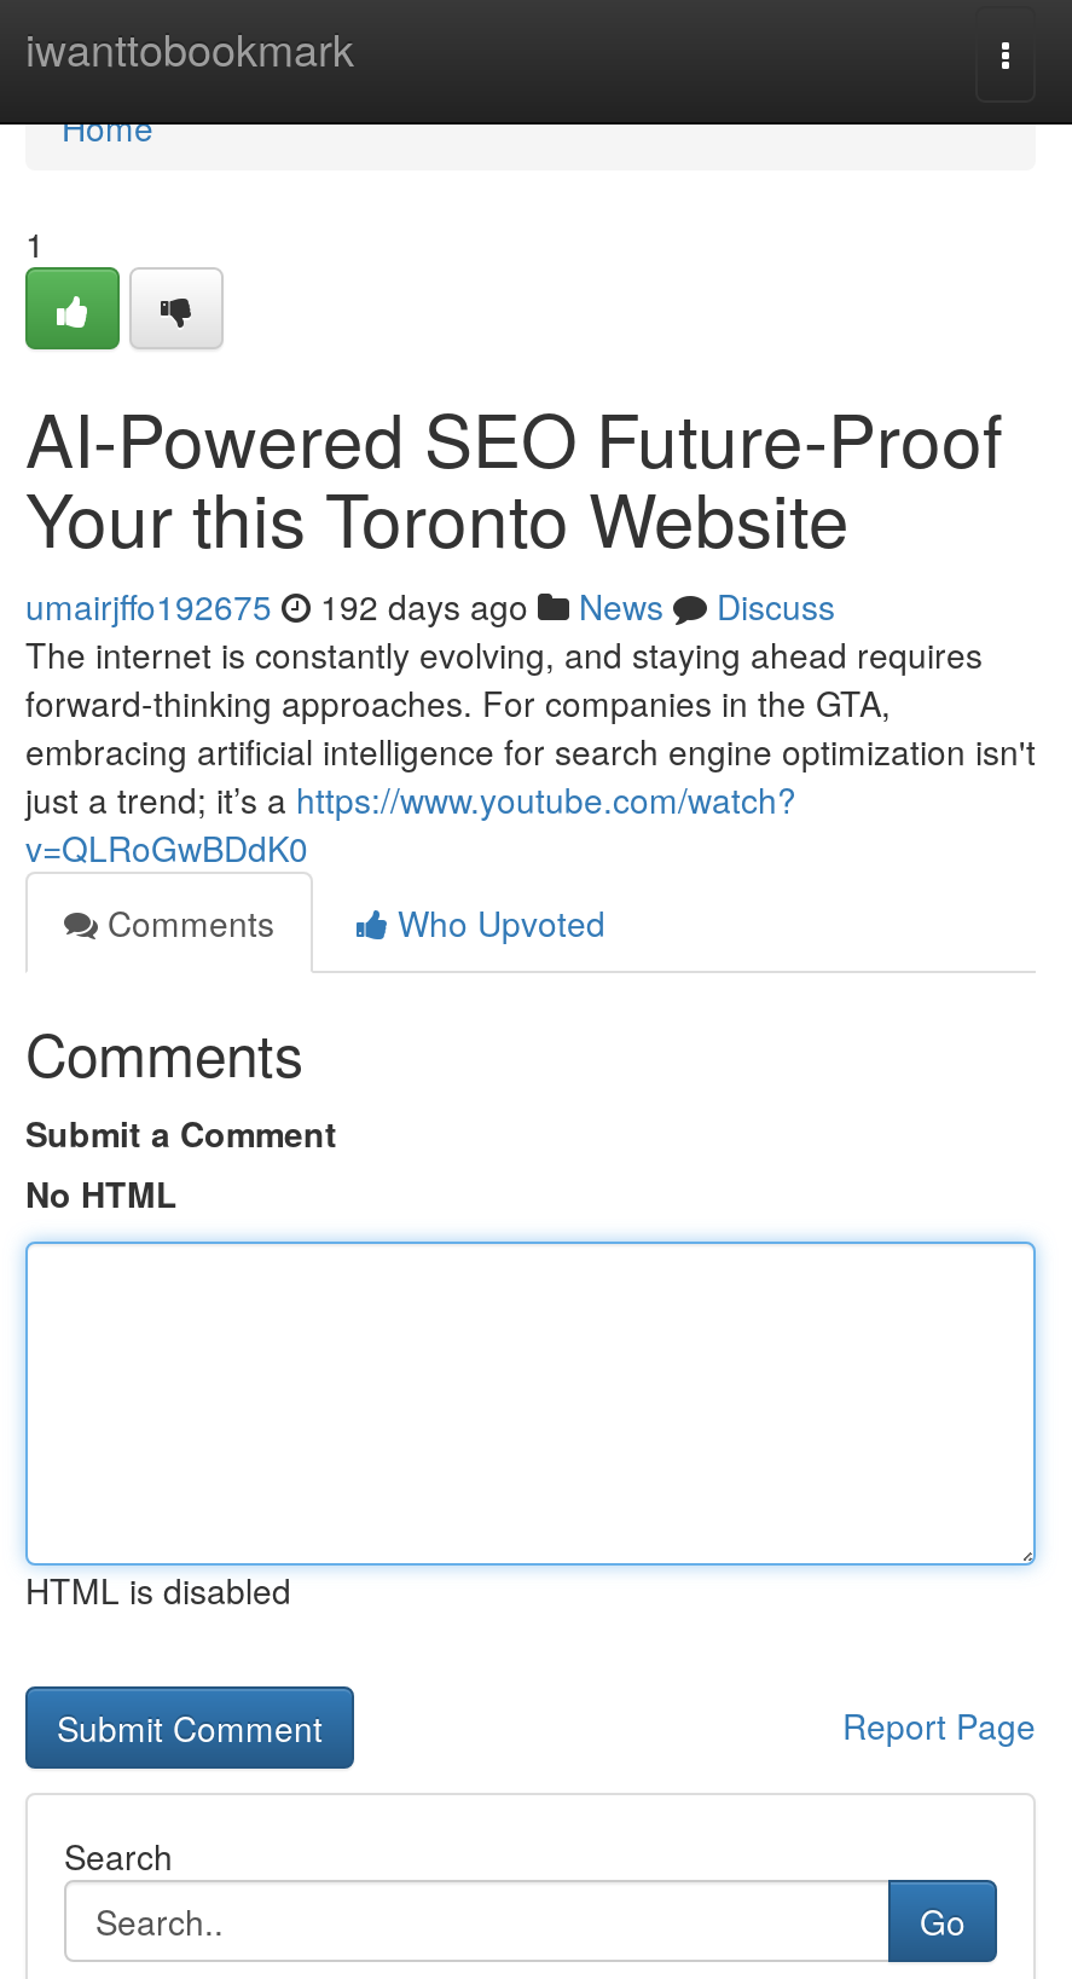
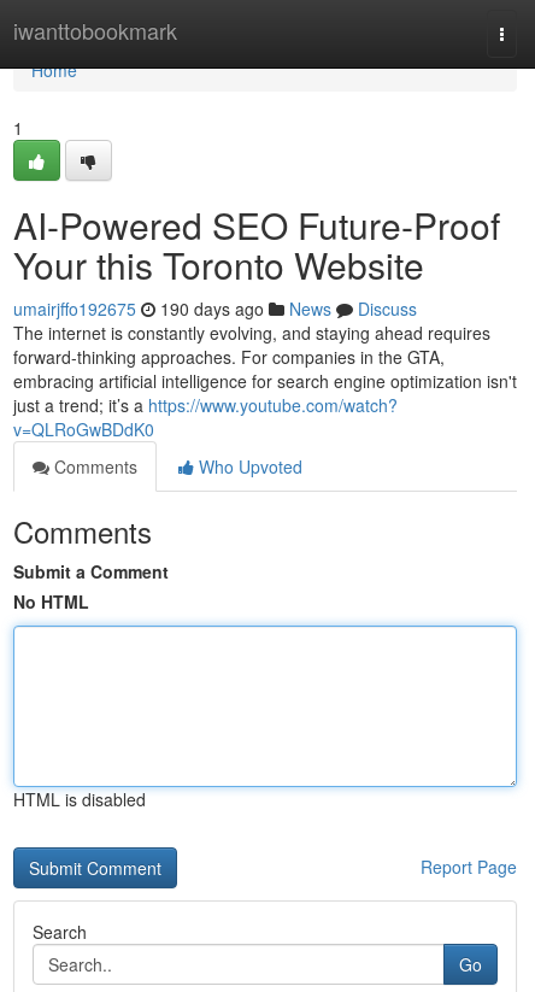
- umairjffo192675 192 days ago News Discuss
+ umairjffo192675 190 days ago News Discuss
